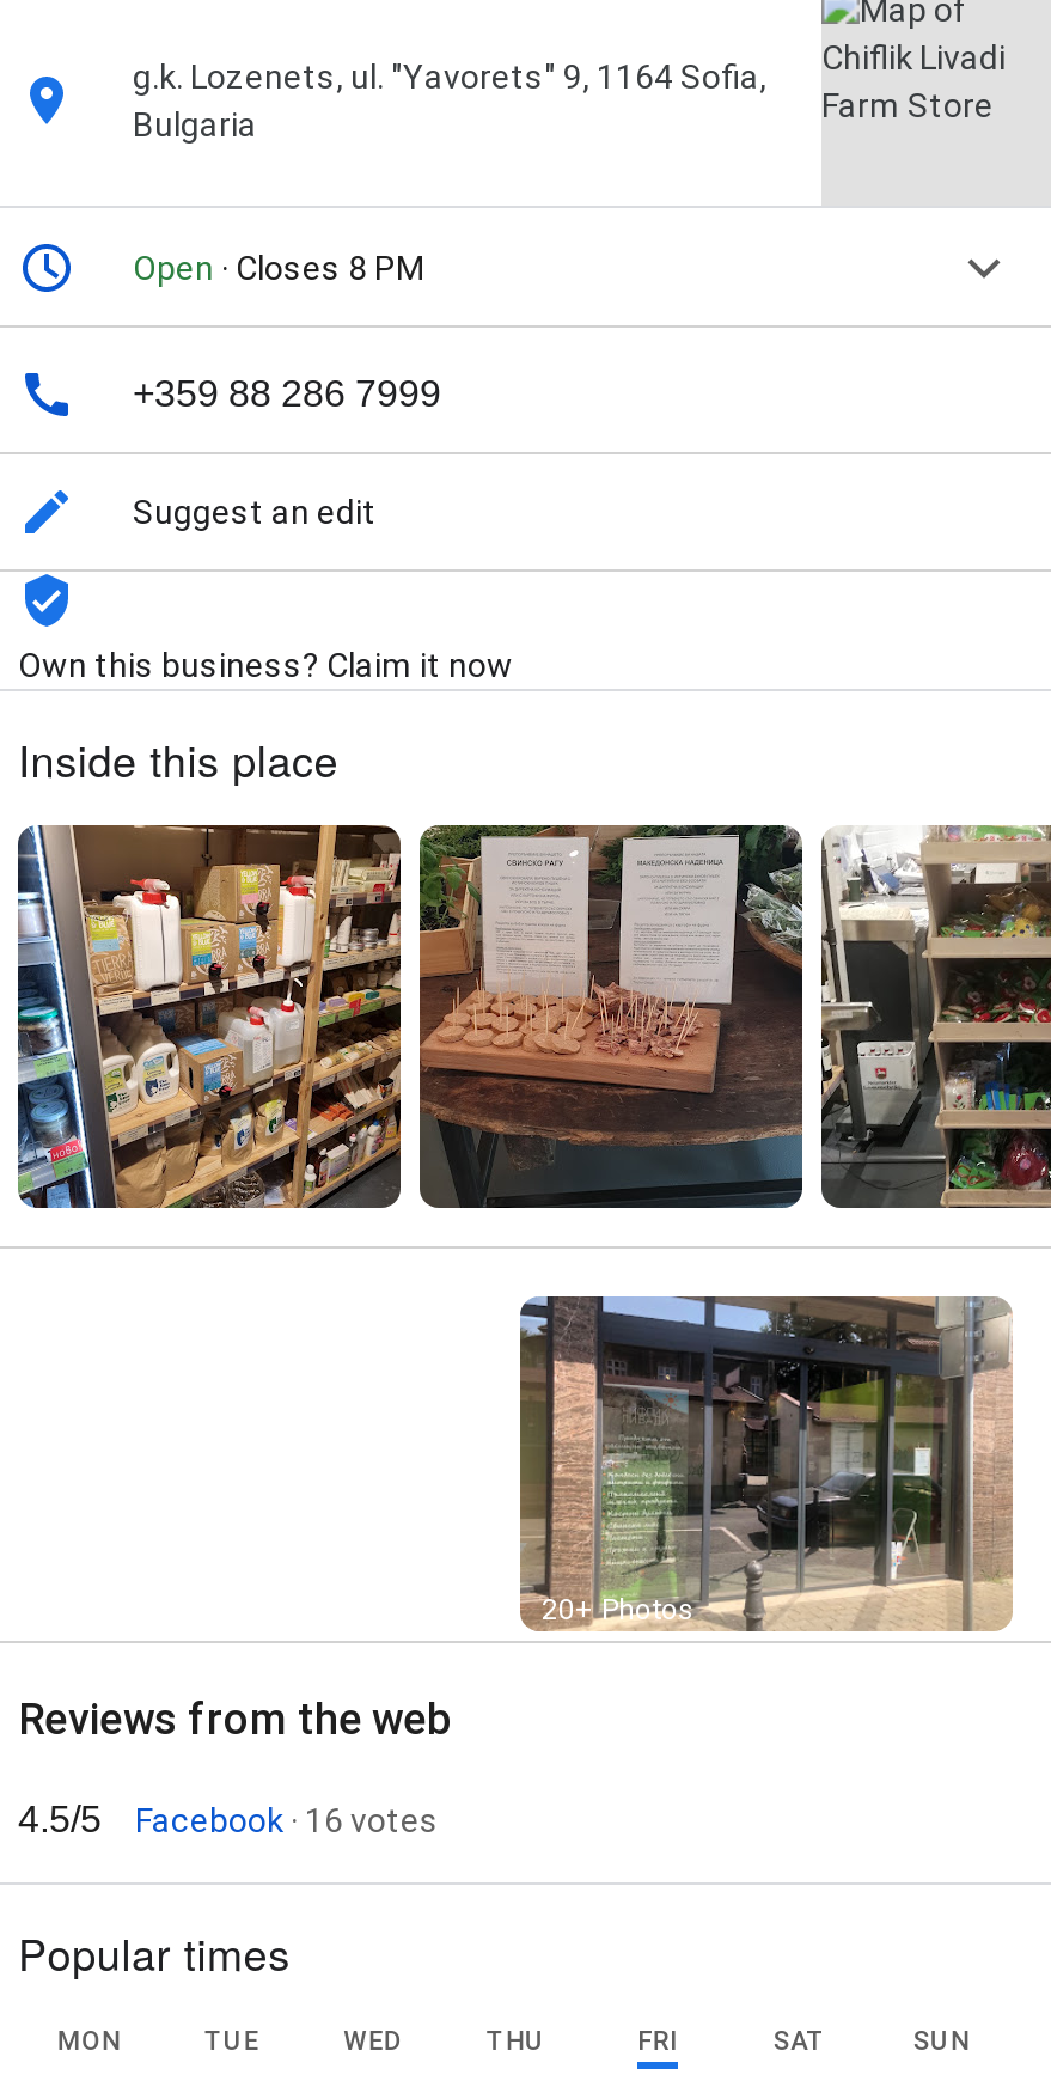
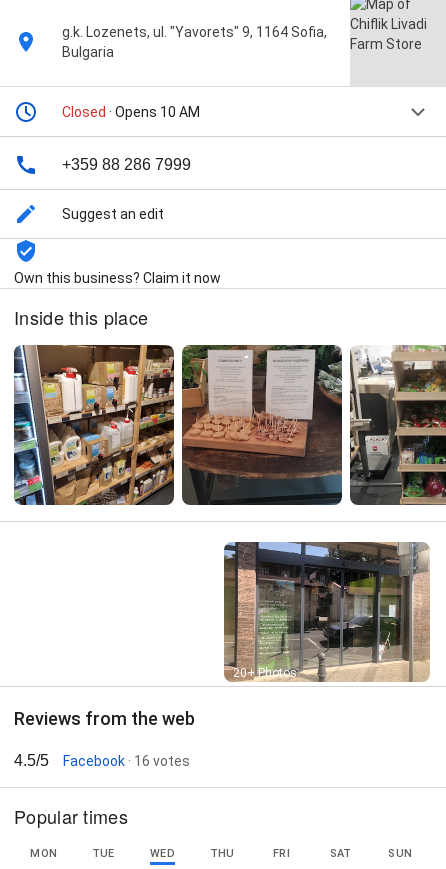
- Open · Closes 8 PM
+ Closed · Opens 10 AM
